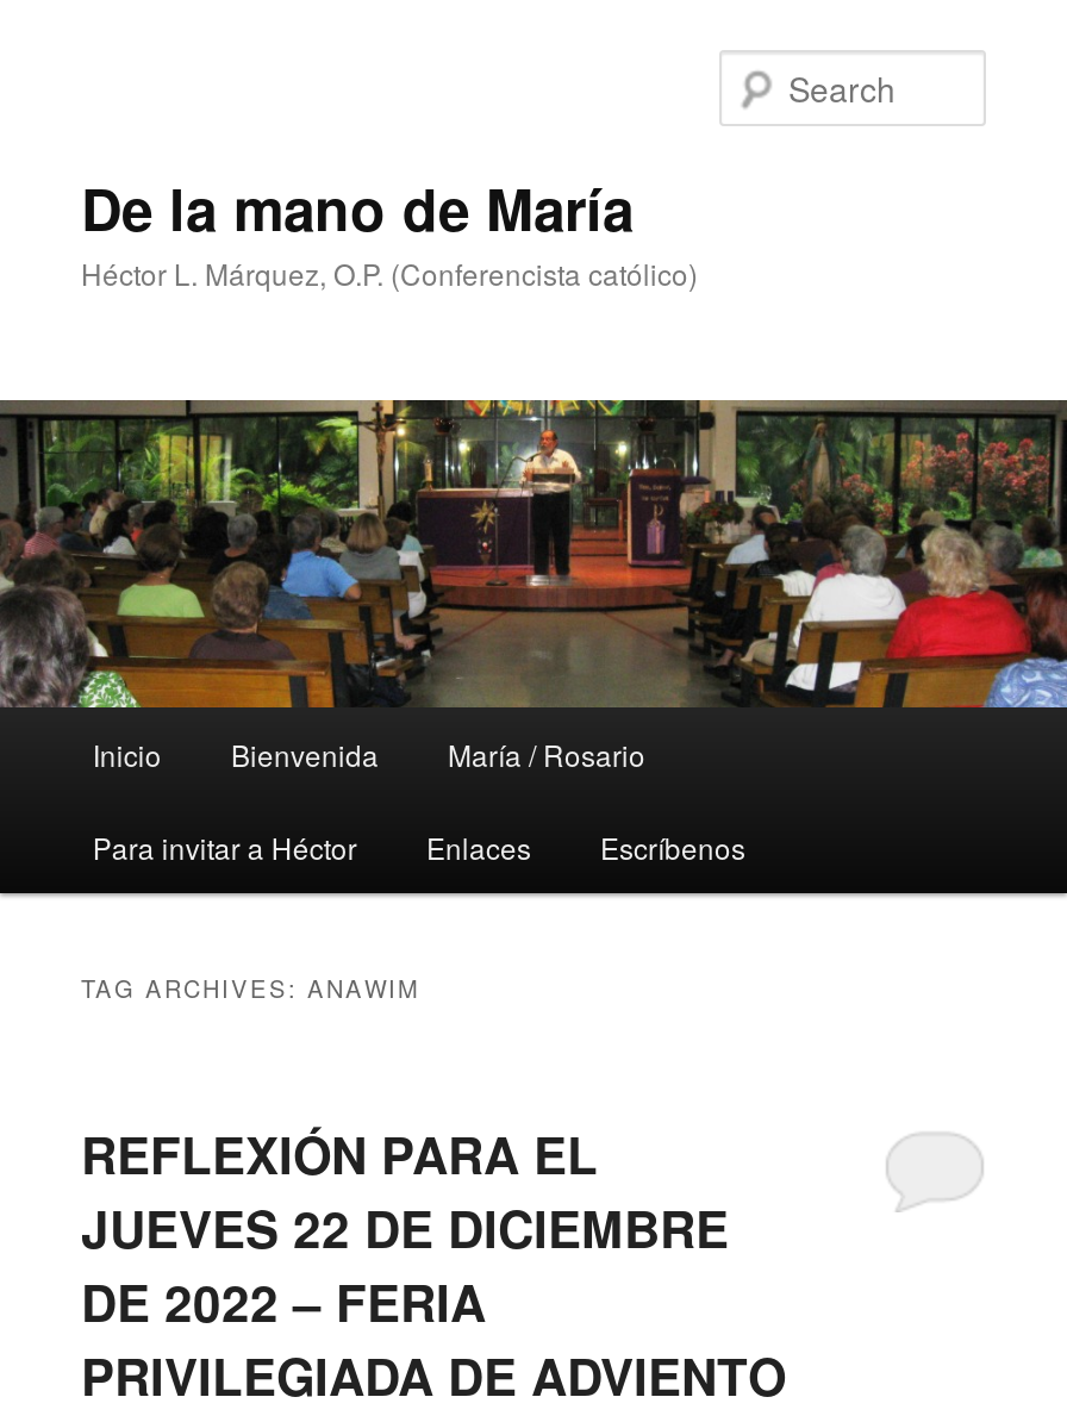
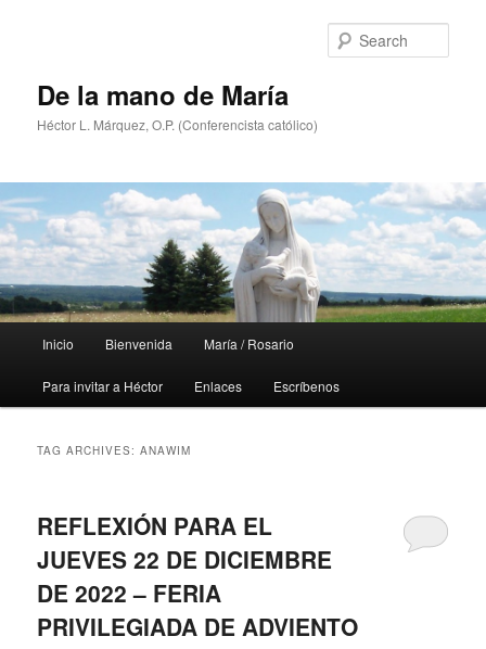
- [image]
+ [image]
